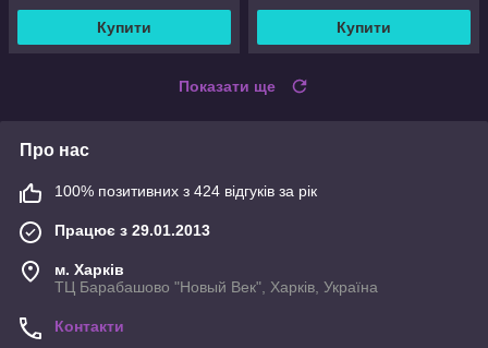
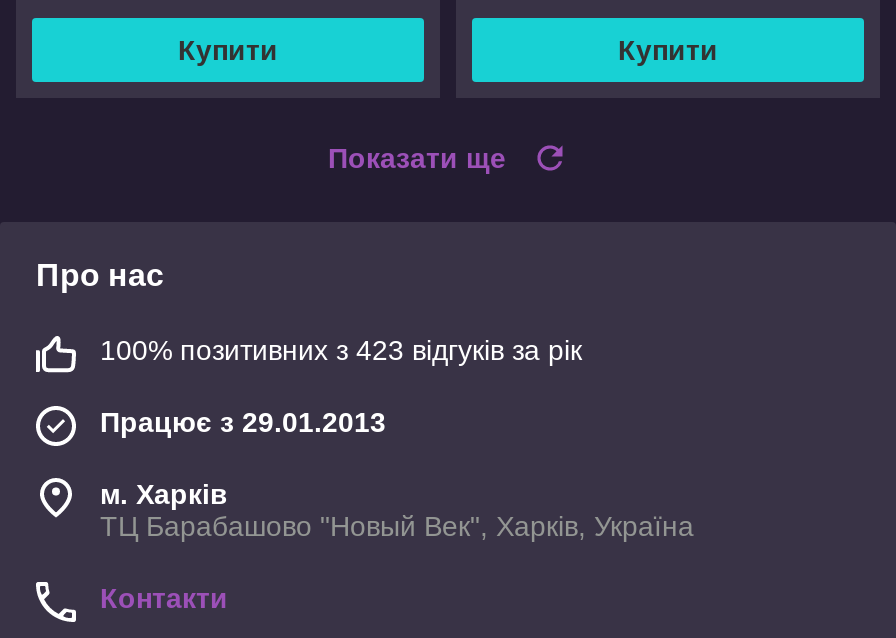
- 100% позитивних з 424 відгуків за рік
+ 100% позитивних з 423 відгуків за рік
